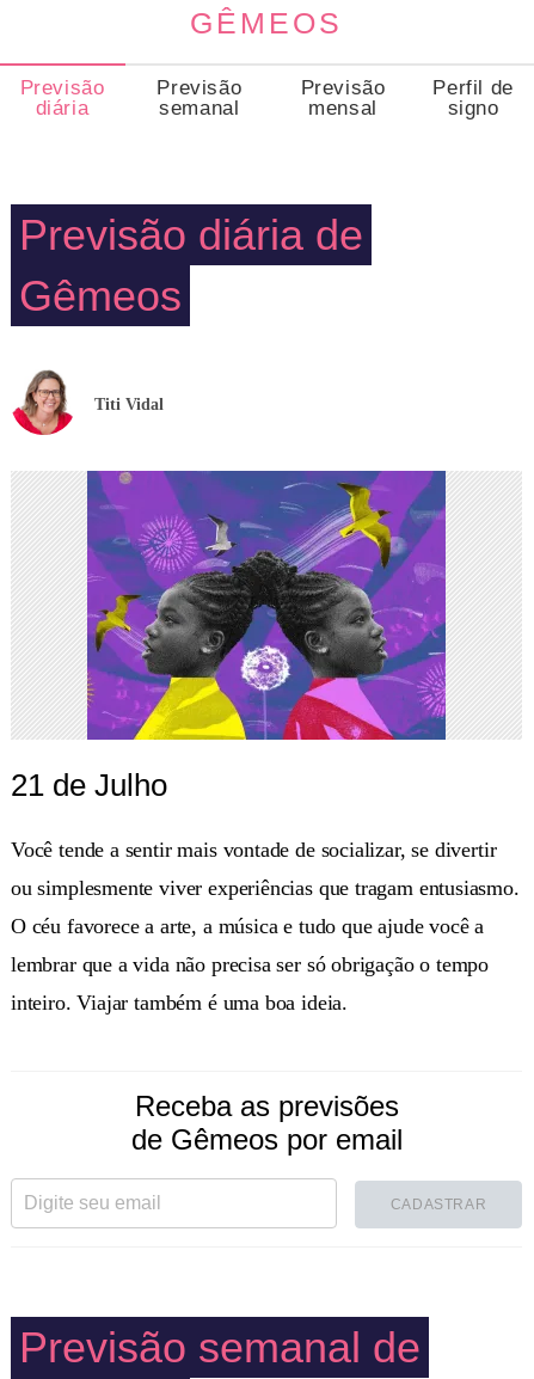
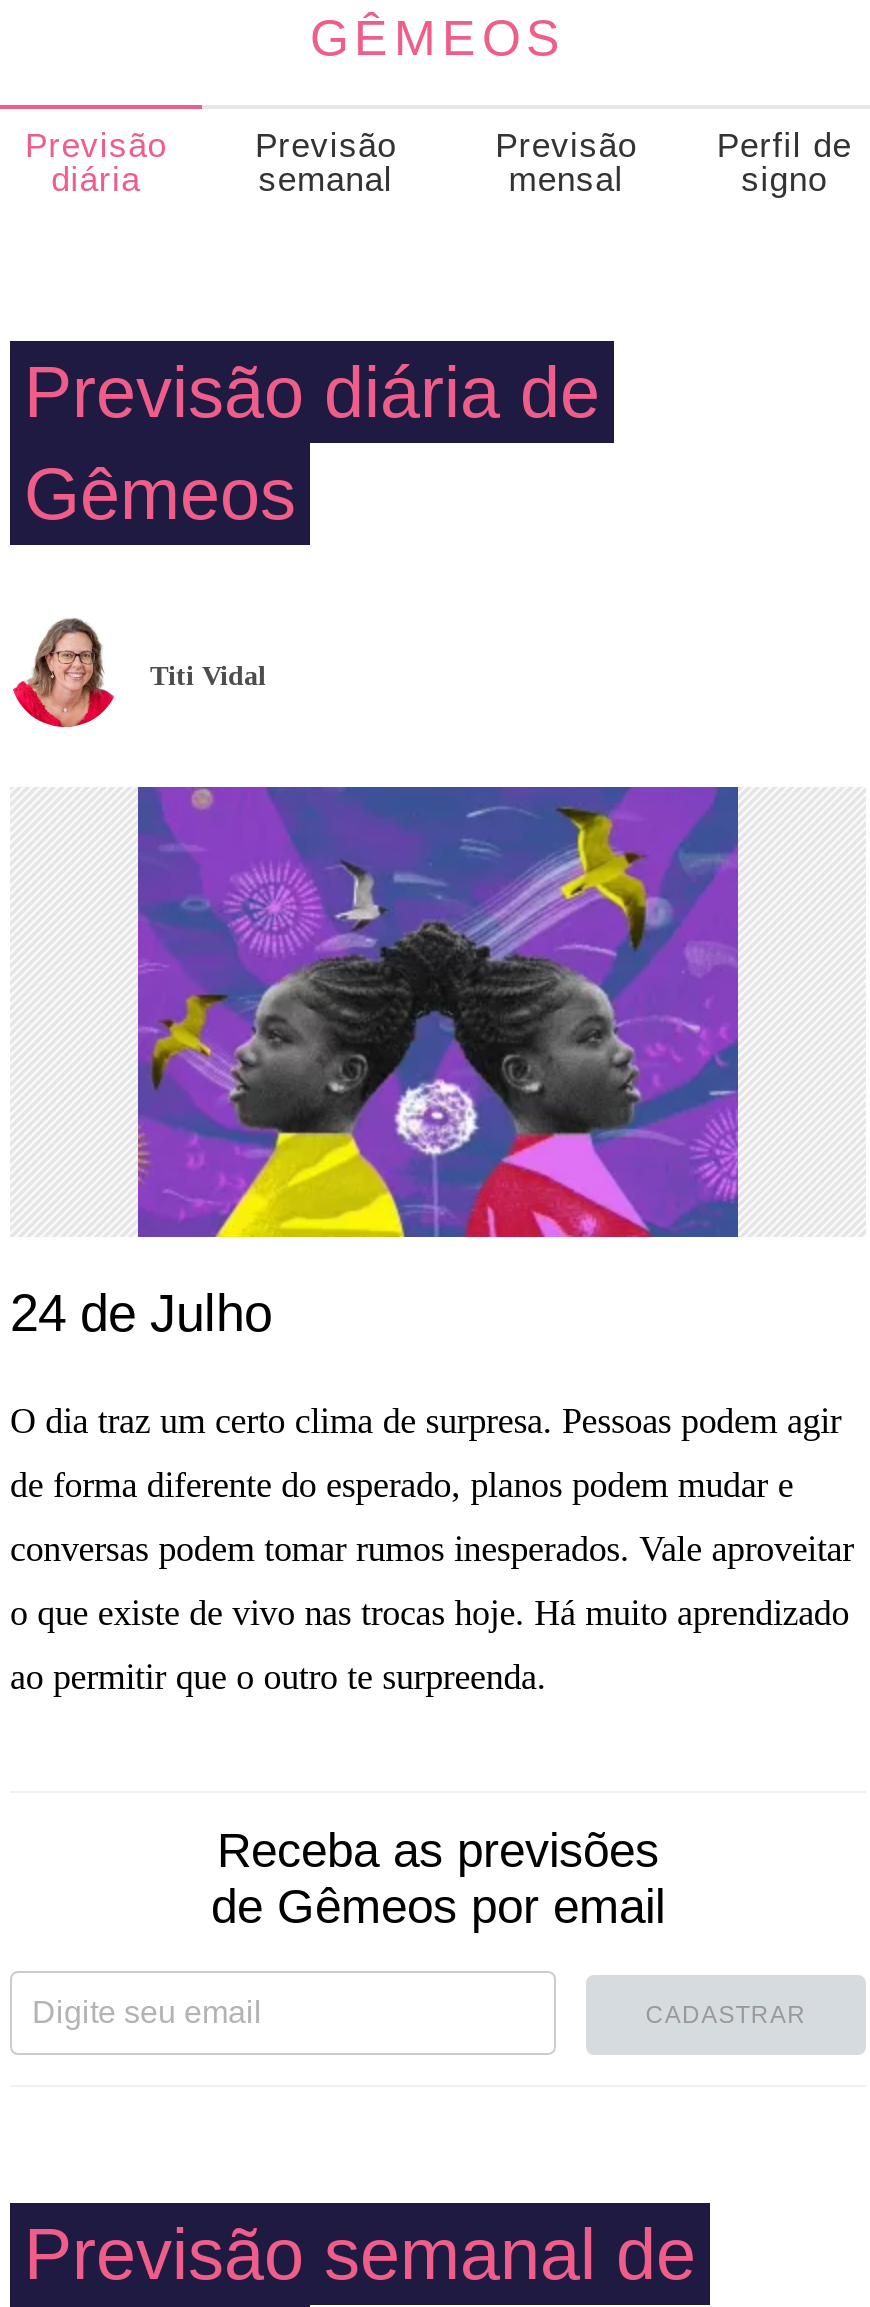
- 21 de Julho
+ 24 de Julho

- Você tende a sentir mais vontade de socializar, se divertir
+ O dia traz um certo clima de surpresa. Pessoas podem agir

- ou simplesmente viver experiências que tragam entusiasmo.
+ de forma diferente do esperado, planos podem mudar e

- O céu favorece a arte, a música e tudo que ajude você a
+ conversas podem tomar rumos inesperados. Vale aproveitar

- lembrar que a vida não precisa ser só obrigação o tempo
+ o que existe de vivo nas trocas hoje. Há muito aprendizado

- inteiro. Viajar também é uma boa ideia.
+ ao permitir que o outro te surpreenda.
